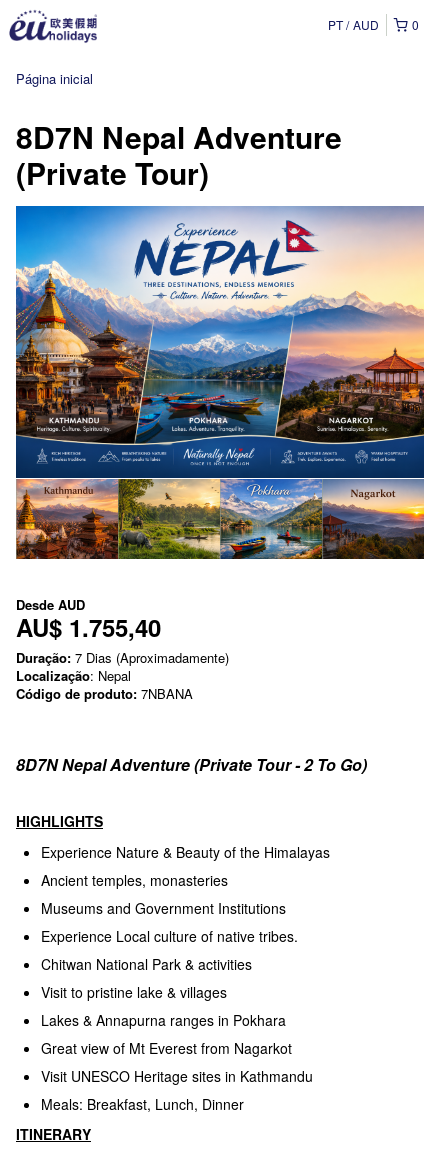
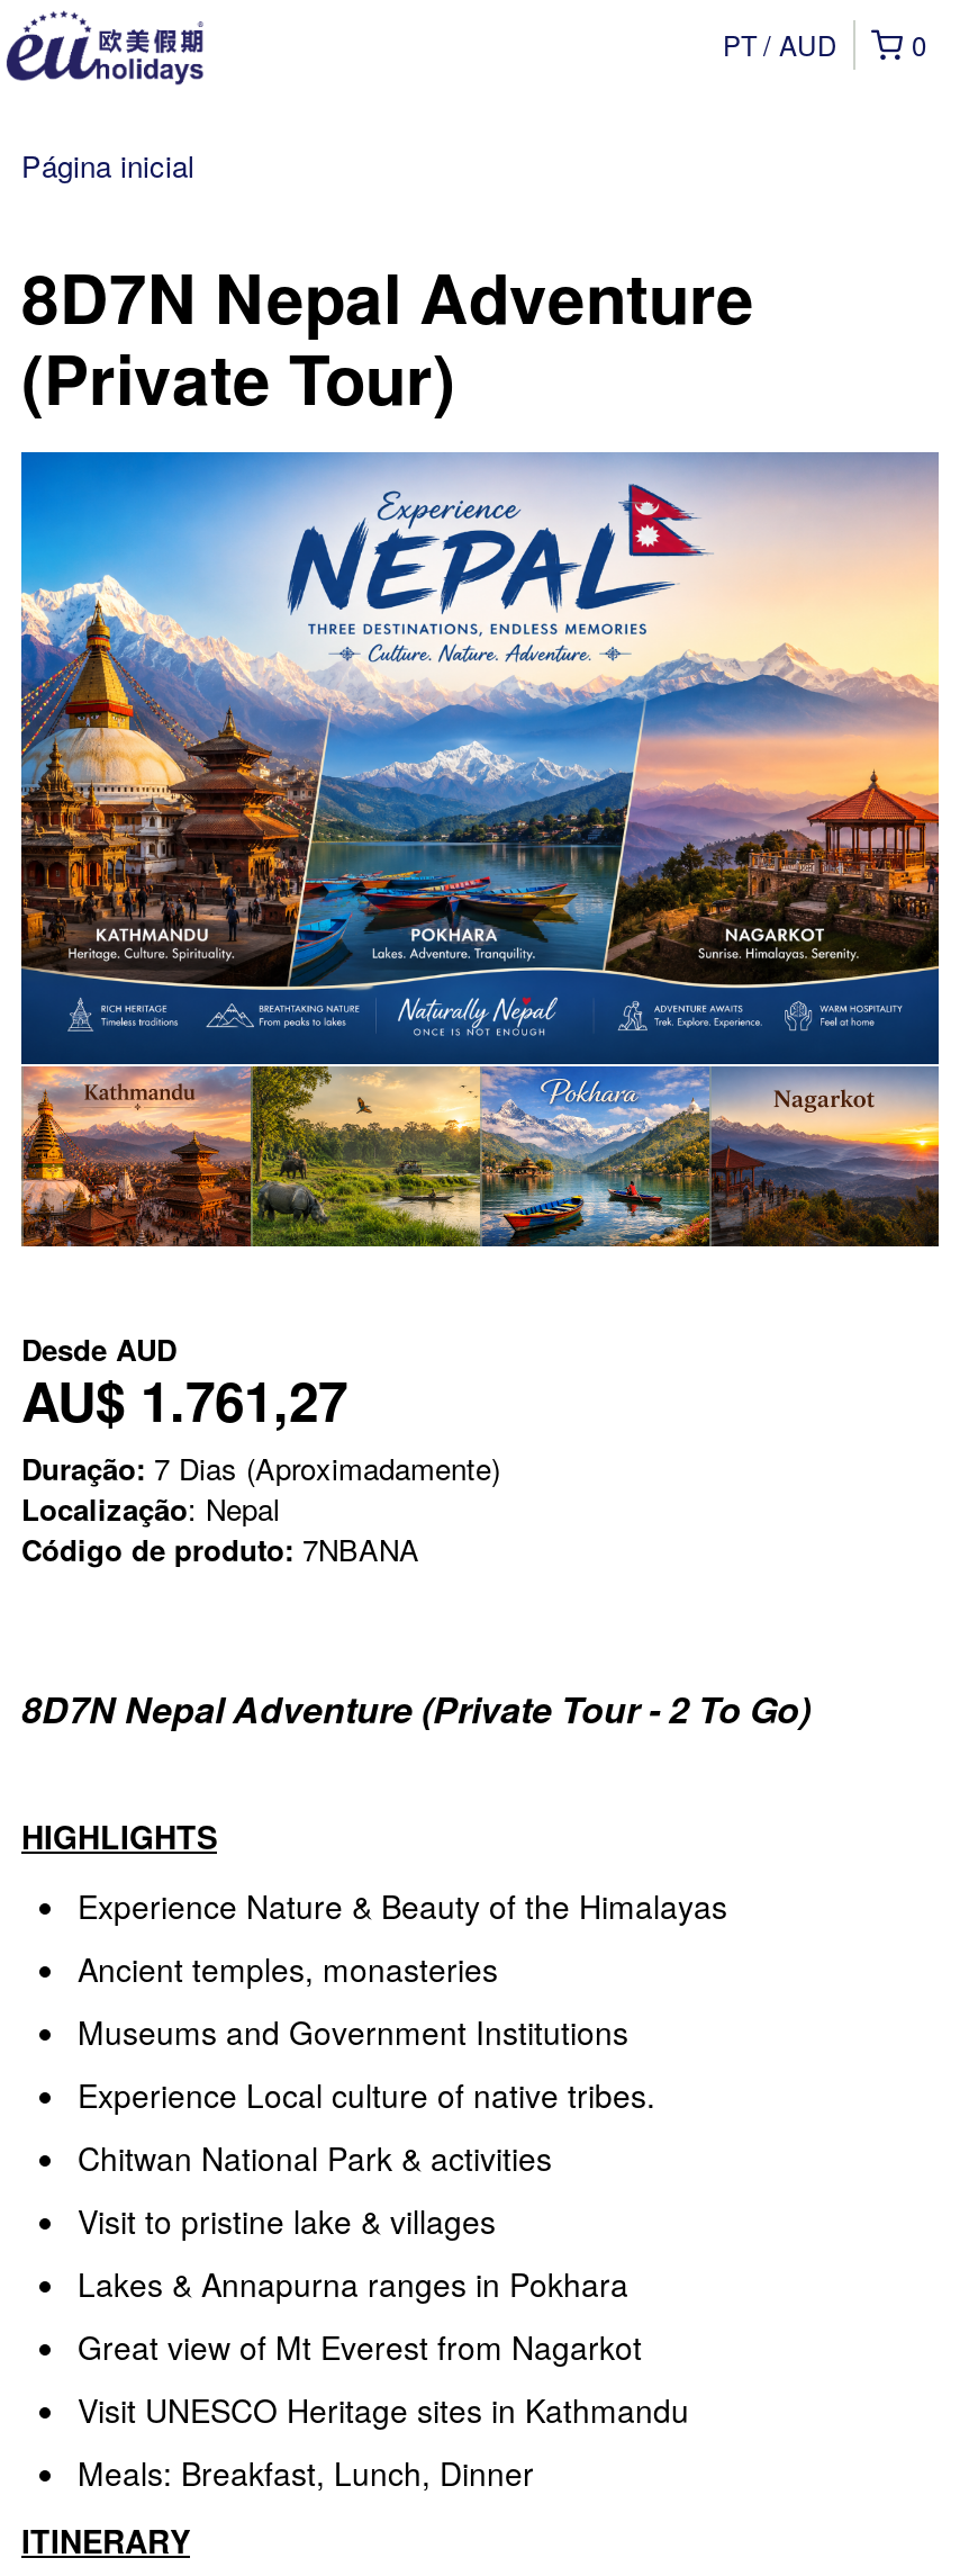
- AU$ 1.755,40
+ AU$ 1.761,27
